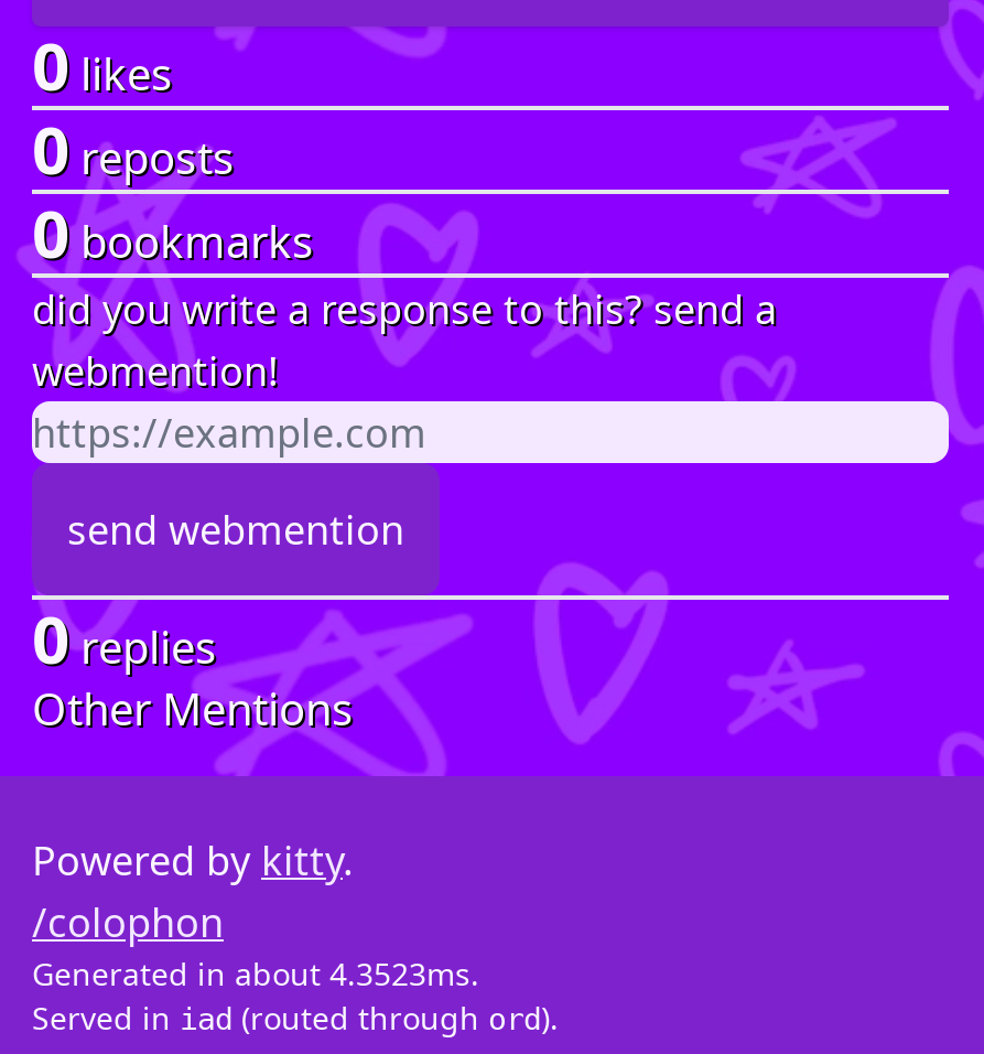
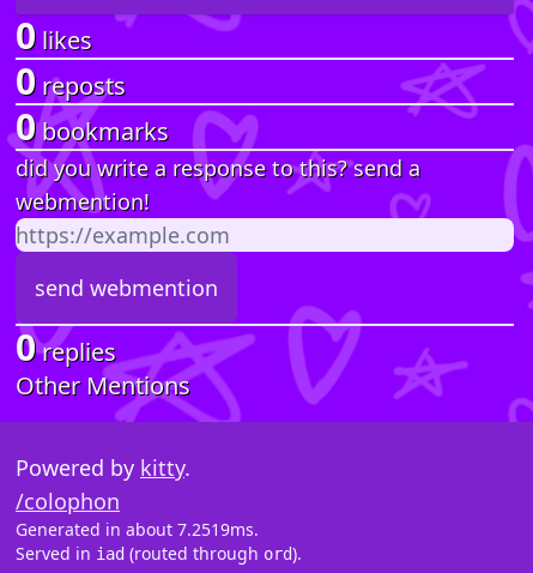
- Generated in about 4.3523ms.
+ Generated in about 7.2519ms.
